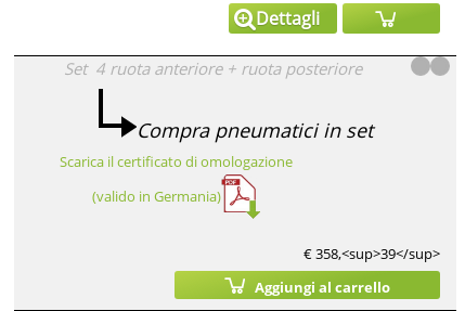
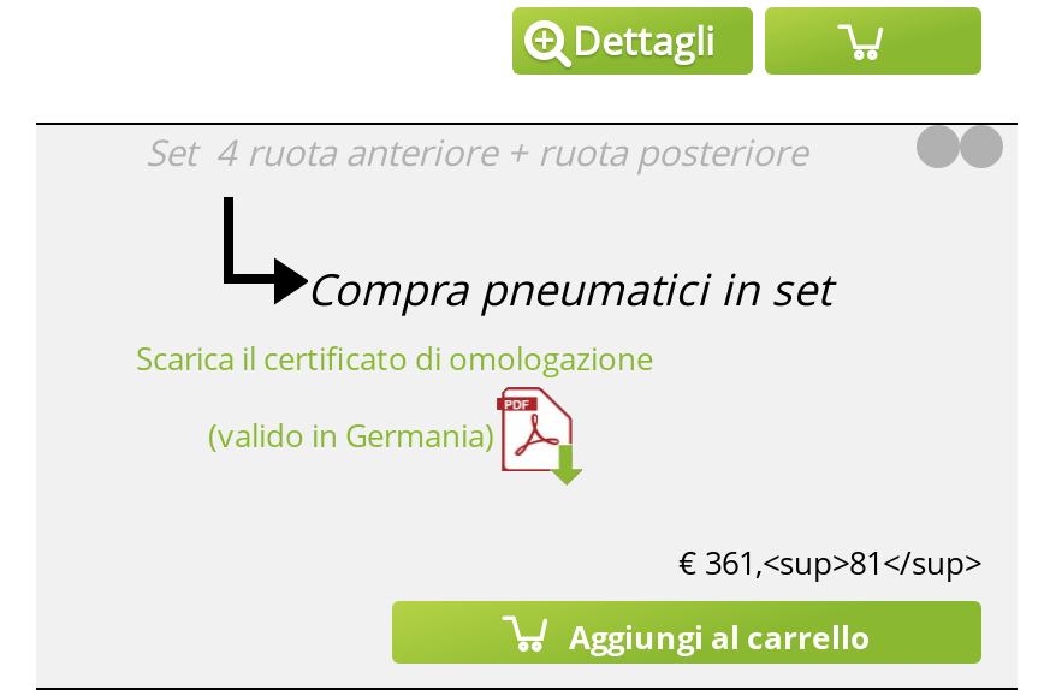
- € 358,<sup>39</sup>
+ € 361,<sup>81</sup>
